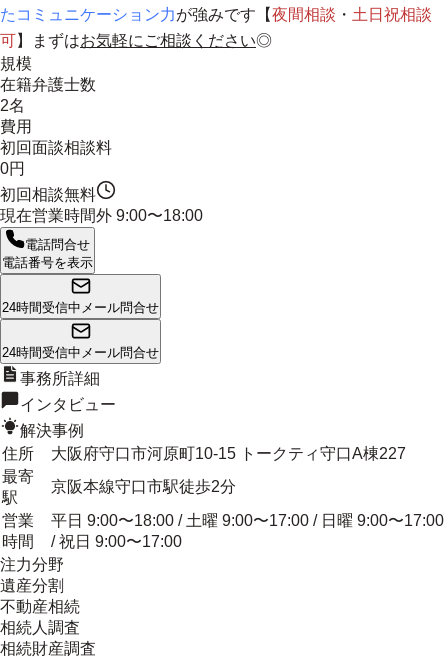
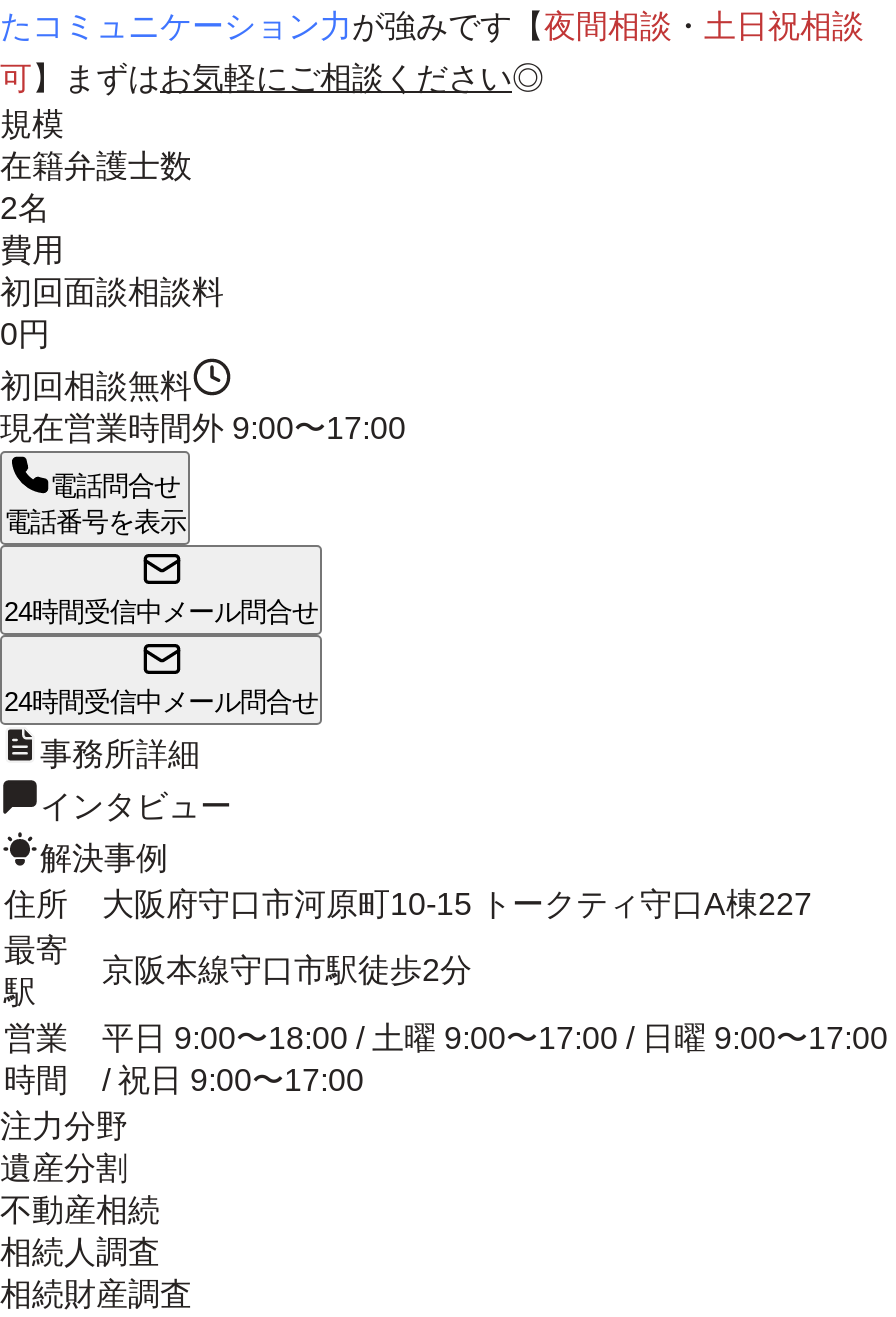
- 現在営業時間外9:00〜18:00
+ 現在営業時間外9:00〜17:00
